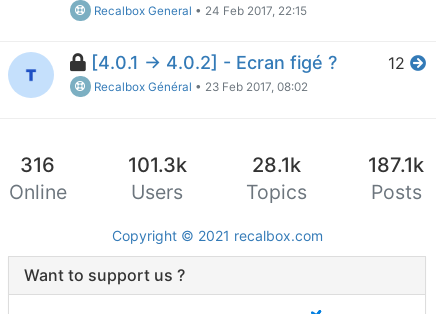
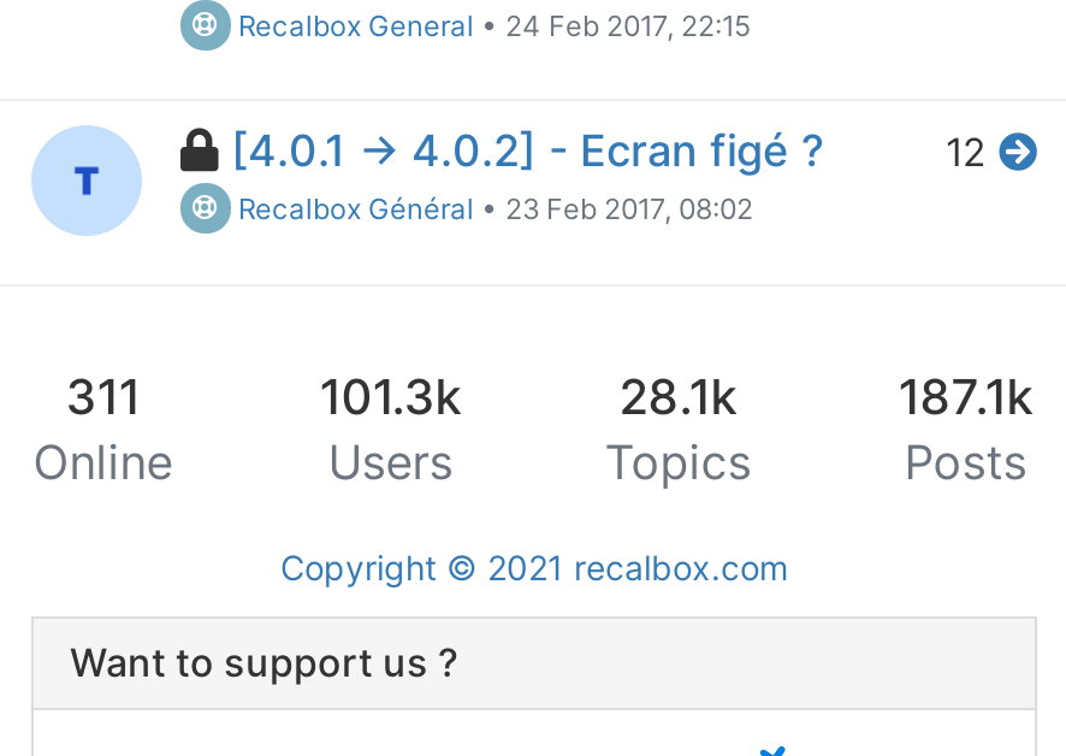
- 316
+ 311
